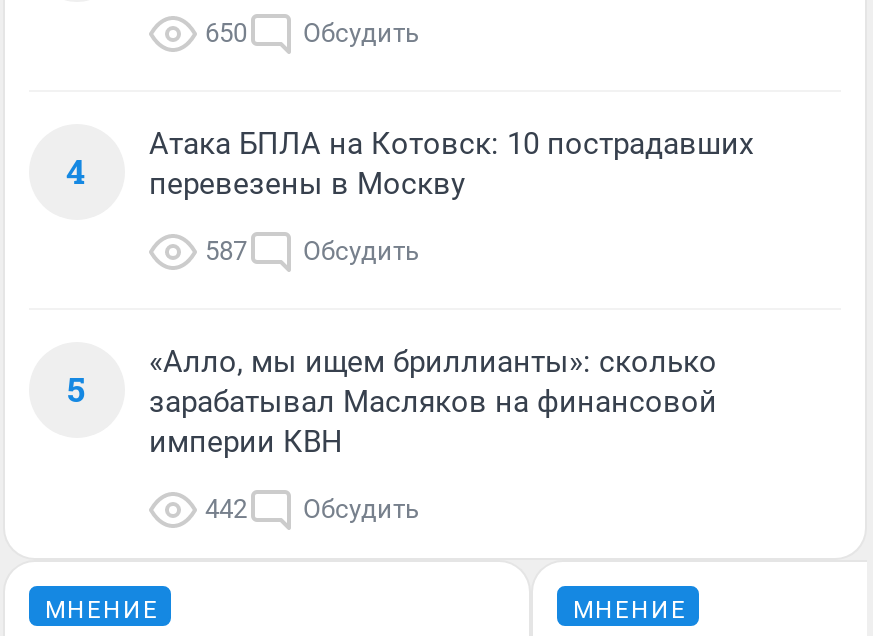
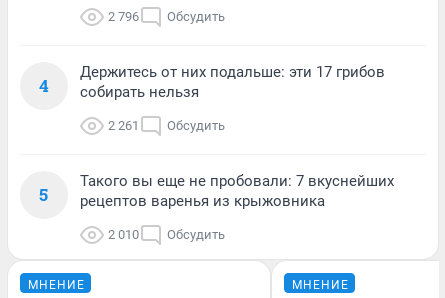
- 650 Обсудить
+ 2 796 Обсудить

- Атака БПЛА на Котовск: 10 пострадавших
- перевезены в Москву
+ Держитесь от них подальше: эти 17 грибов
+ собирать нельзя

- 587 Обсудить
+ 2 261 Обсудить

- «Алло, мы ищем бриллианты»: сколько
- зарабатывал Масляков на финансовой
- империи КВН
+ Такого вы еще не пробовали: 7 вкуснейших
+ рецептов варенья из крыжовника

- 442 Обсудить
+ 2 010 Обсудить
